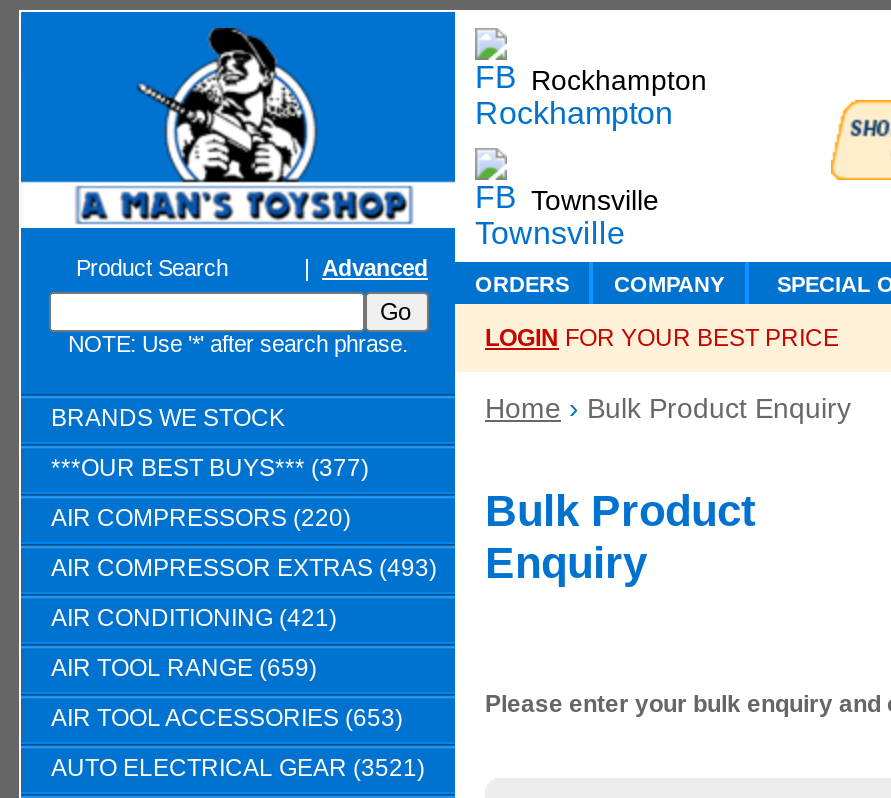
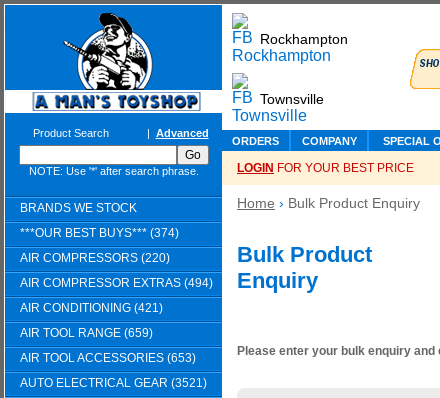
- ***OUR BEST BUYS*** (377)
+ ***OUR BEST BUYS*** (374)

- AIR COMPRESSOR EXTRAS (493)
+ AIR COMPRESSOR EXTRAS (494)
